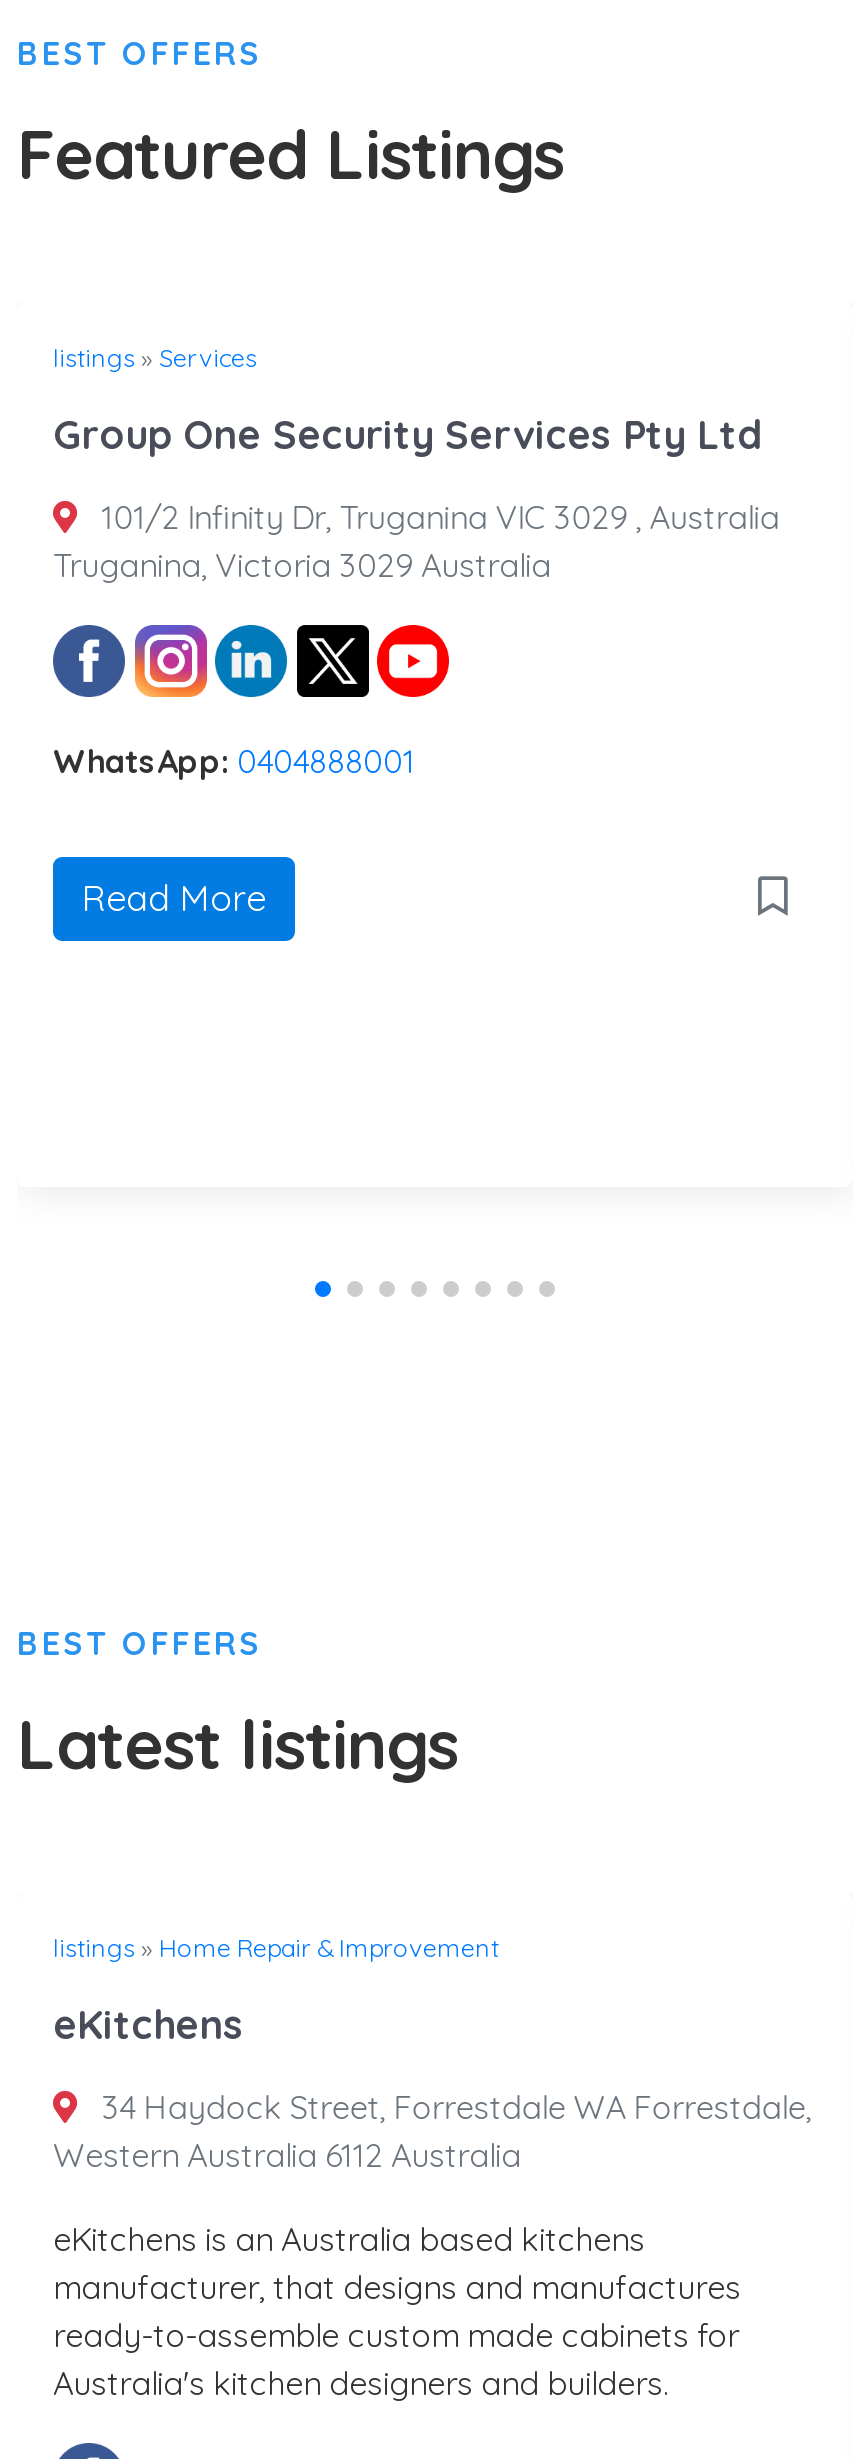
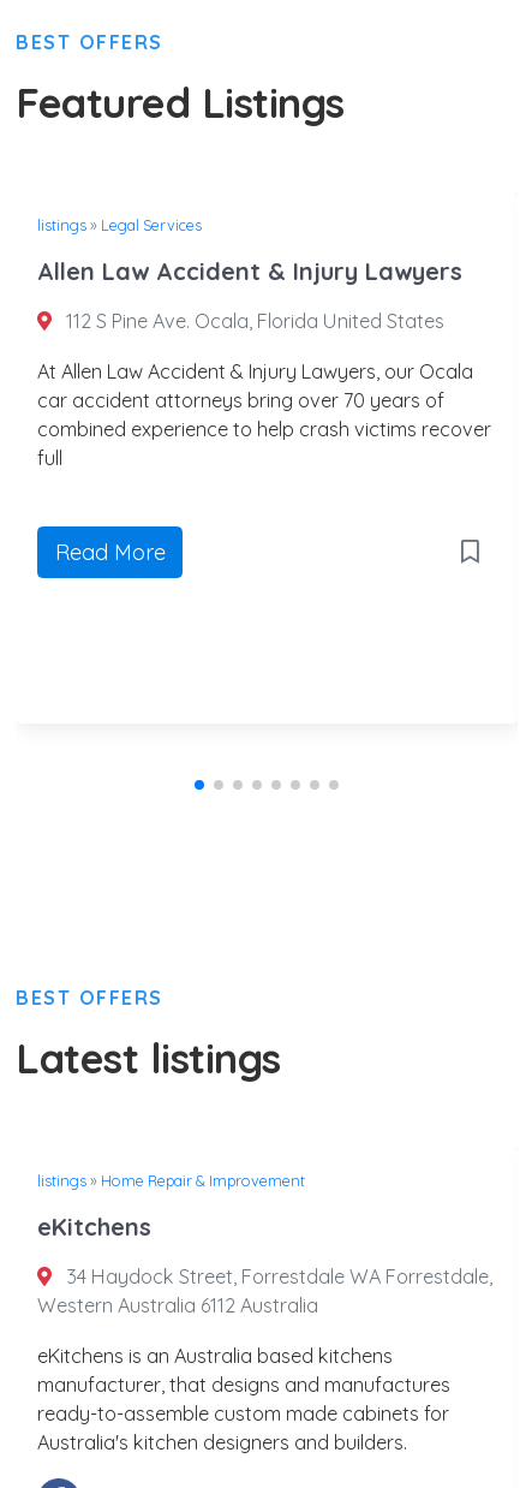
- listings» Services
+ listings» Legal Services

- Group One Security Services Pty Ltd
+ Allen Law Accident & Injury Lawyers

- 101/2 Infinity Dr, Truganina VIC 3029 , Australia
- Truganina, Victoria 3029 Australia
+ 112 S Pine Ave. Ocala, Florida United States

- WhatsApp: 0404888001
+ At Allen Law Accident & Injury Lawyers, our Ocala
+ car accident attorneys bring over 70 years of
+ combined experience to help crash victims recover
+ full
